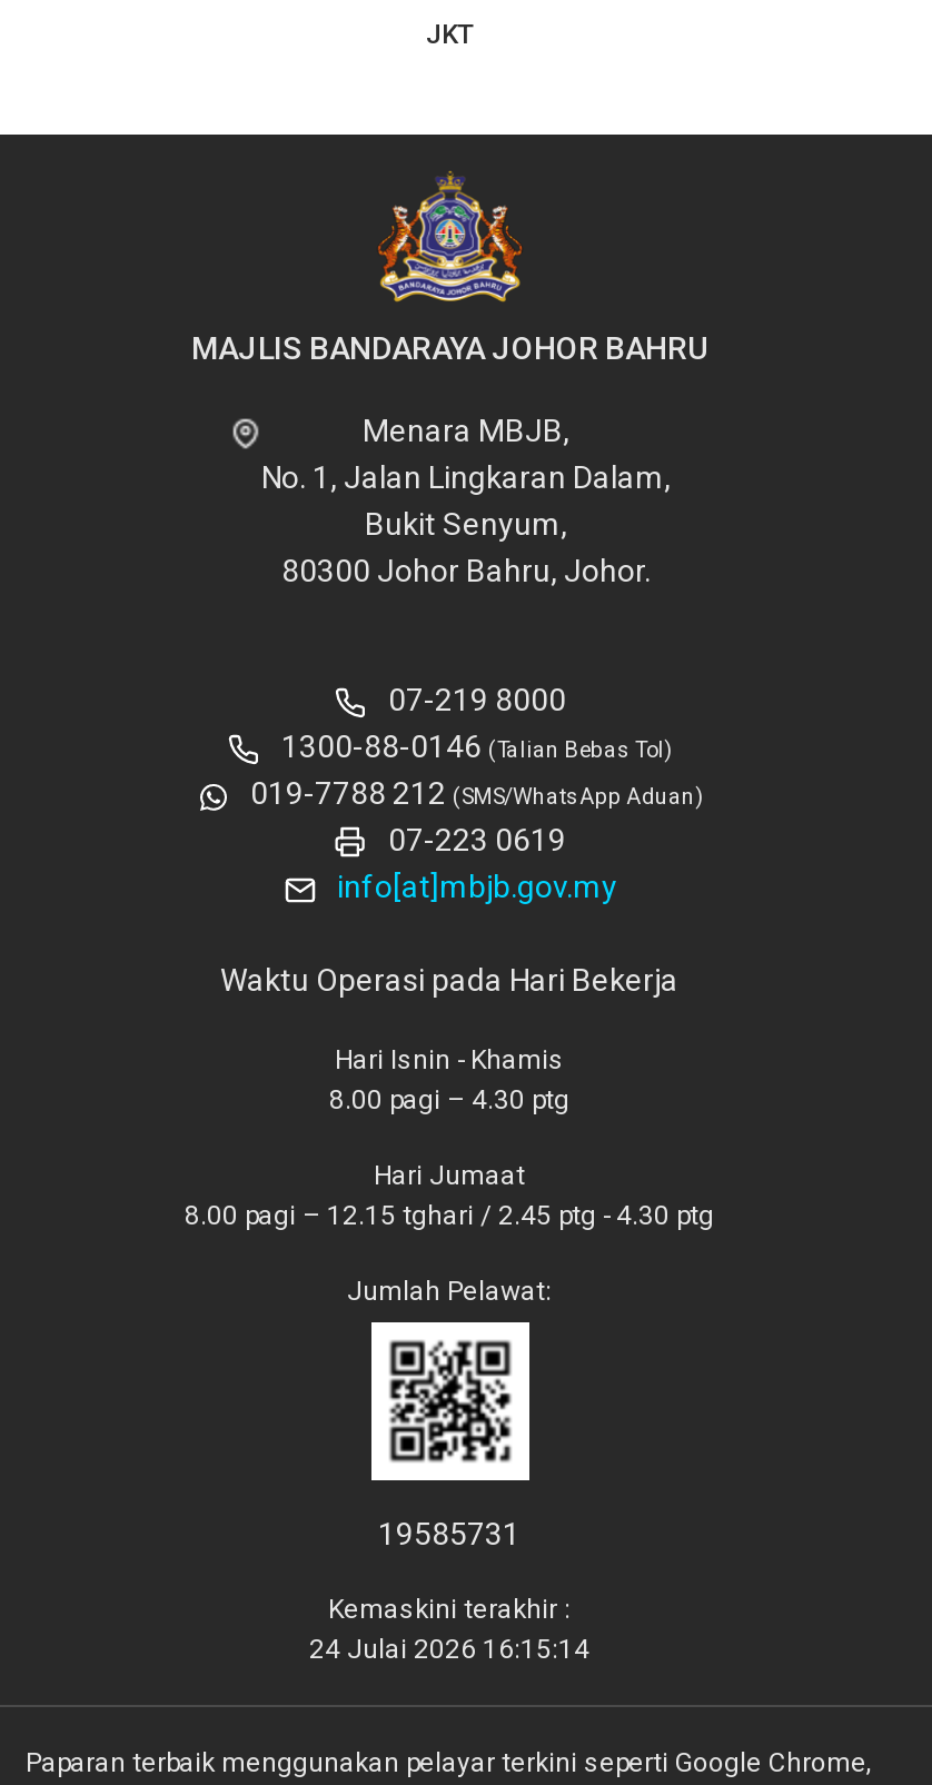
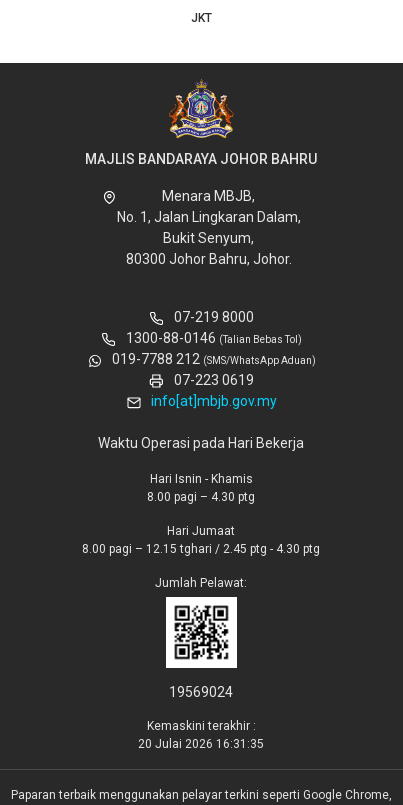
- 19585731
+ 19569024

- 24 Julai 2026 16:15:14
+ 20 Julai 2026 16:31:35
